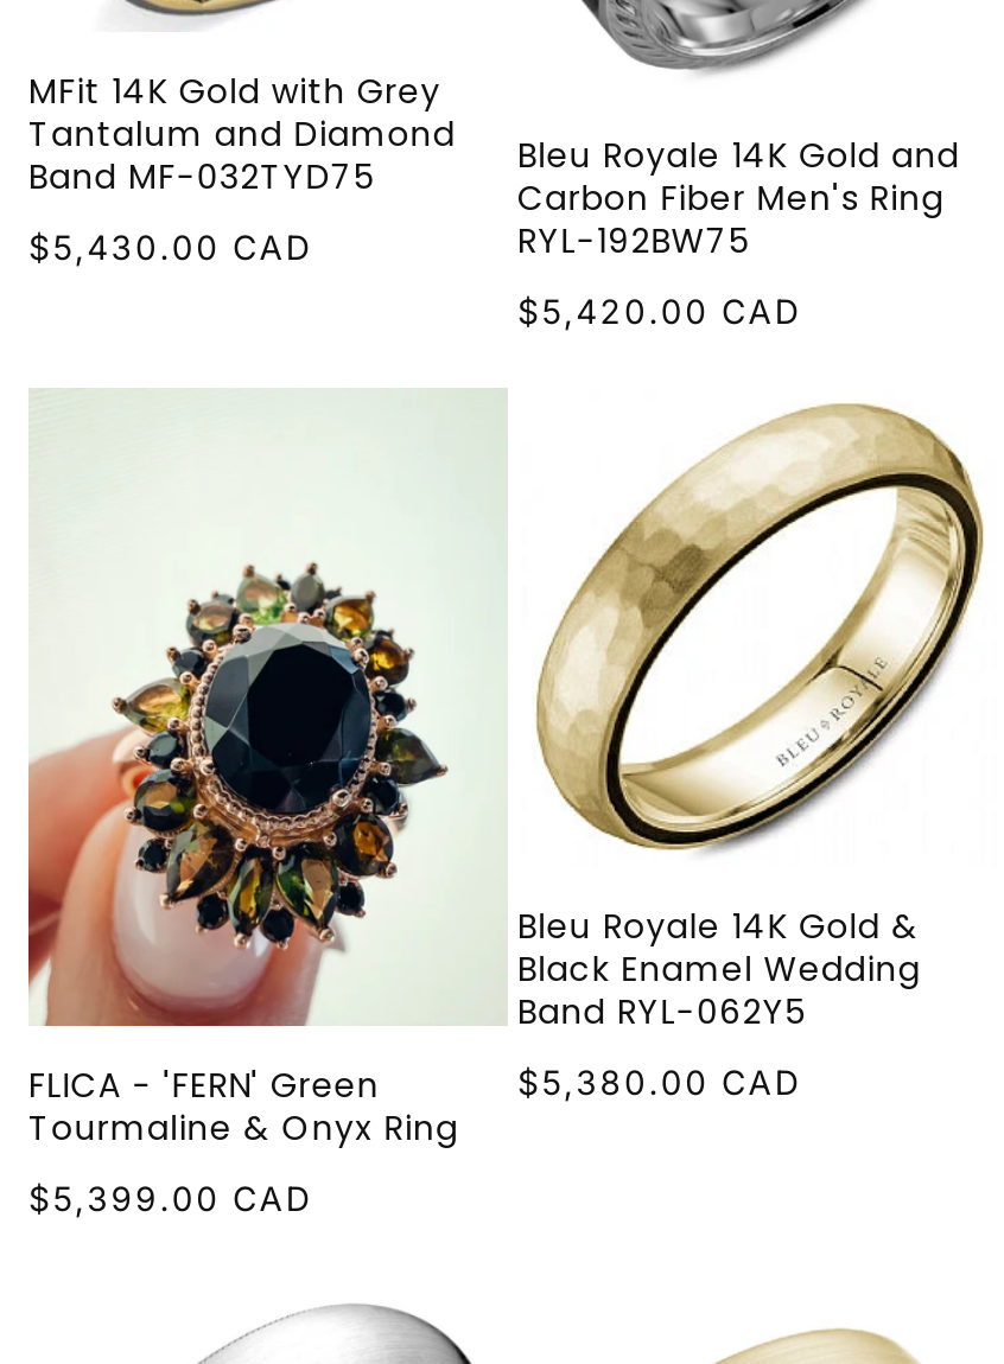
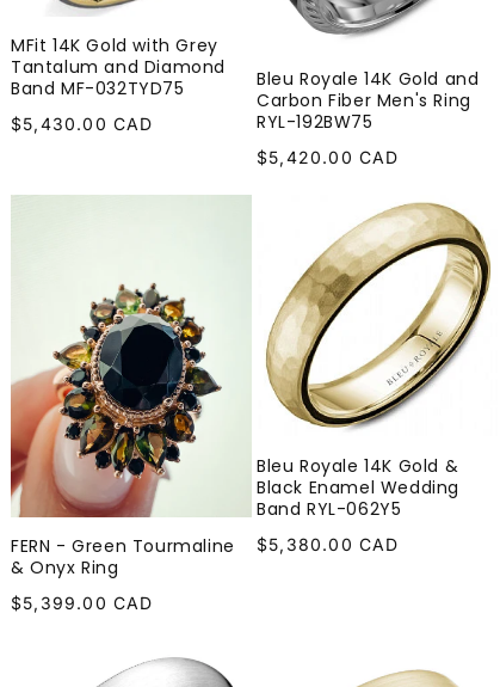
- FLICA - 'FERN' Green
- Tourmaline & Onyx Ring
+ FERN - Green Tourmaline
+ & Onyx Ring
